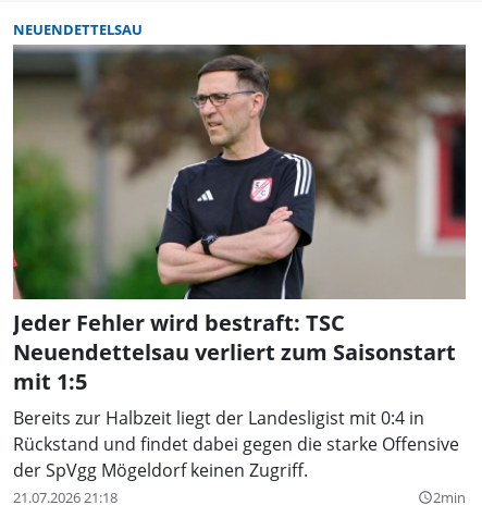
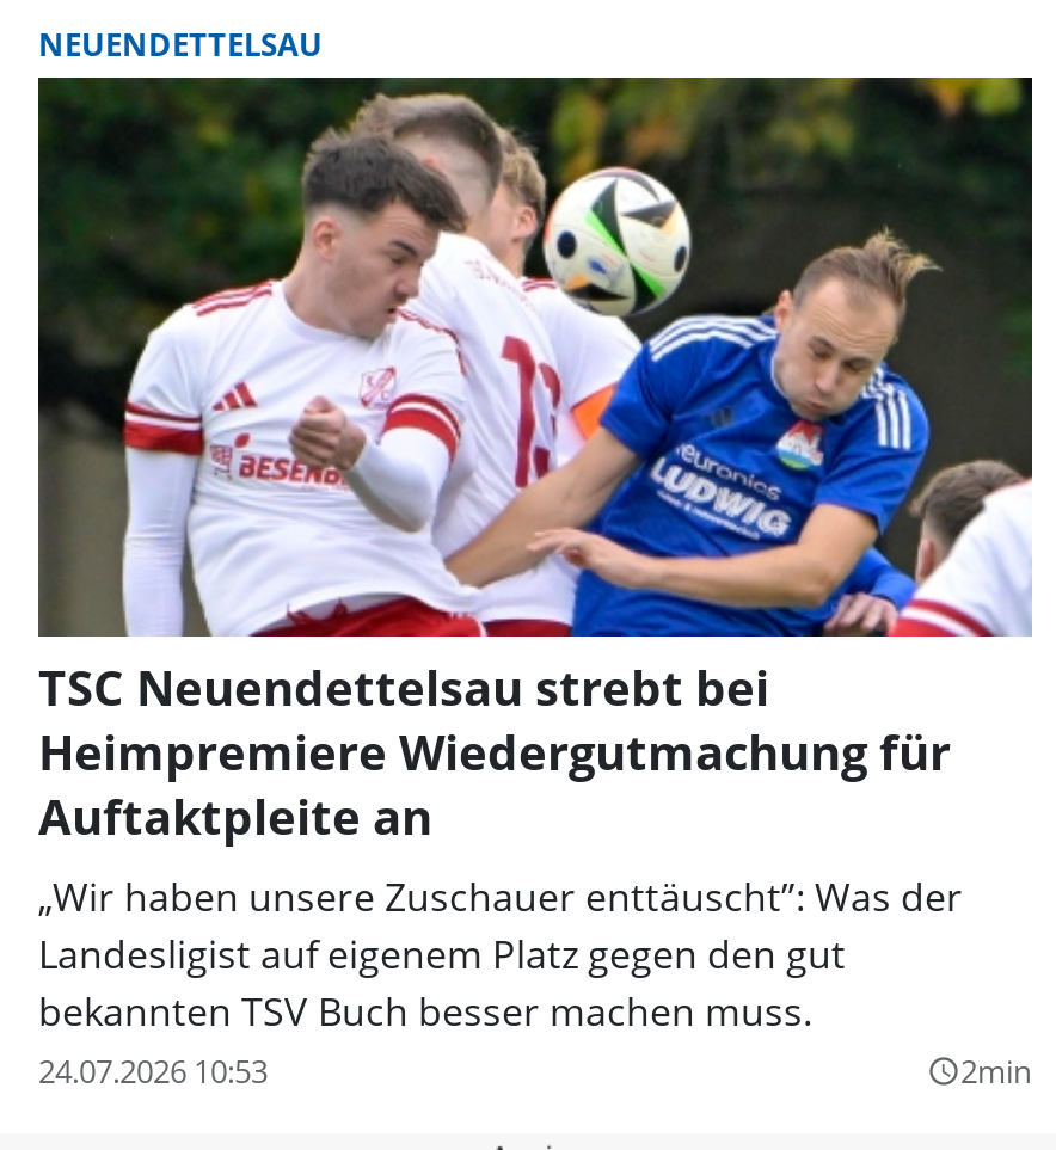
- [image]
- Jeder Fehler wird bestraft: TSC
- Neuendettelsau verliert zum Saisonstart
- mit 1:5
- Bereits zur Halbzeit liegt der Landesligist mit 0:4 in
- Rückstand und findet dabei gegen die starke Offensive
- der SpVgg Mögeldorf keinen Zugriff.
- 21.07.2026 21:18
+ [image]
+ TSC Neuendettelsau strebt bei
+ Heimpremiere Wiedergutmachung für
+ Auftaktpleite an
+ „Wir haben unsere Zuschauer enttäuscht”: Was der
+ Landesligist auf eigenem Platz gegen den gut
+ bekannten TSV Buch besser machen muss.
+ 24.07.2026 10:53
